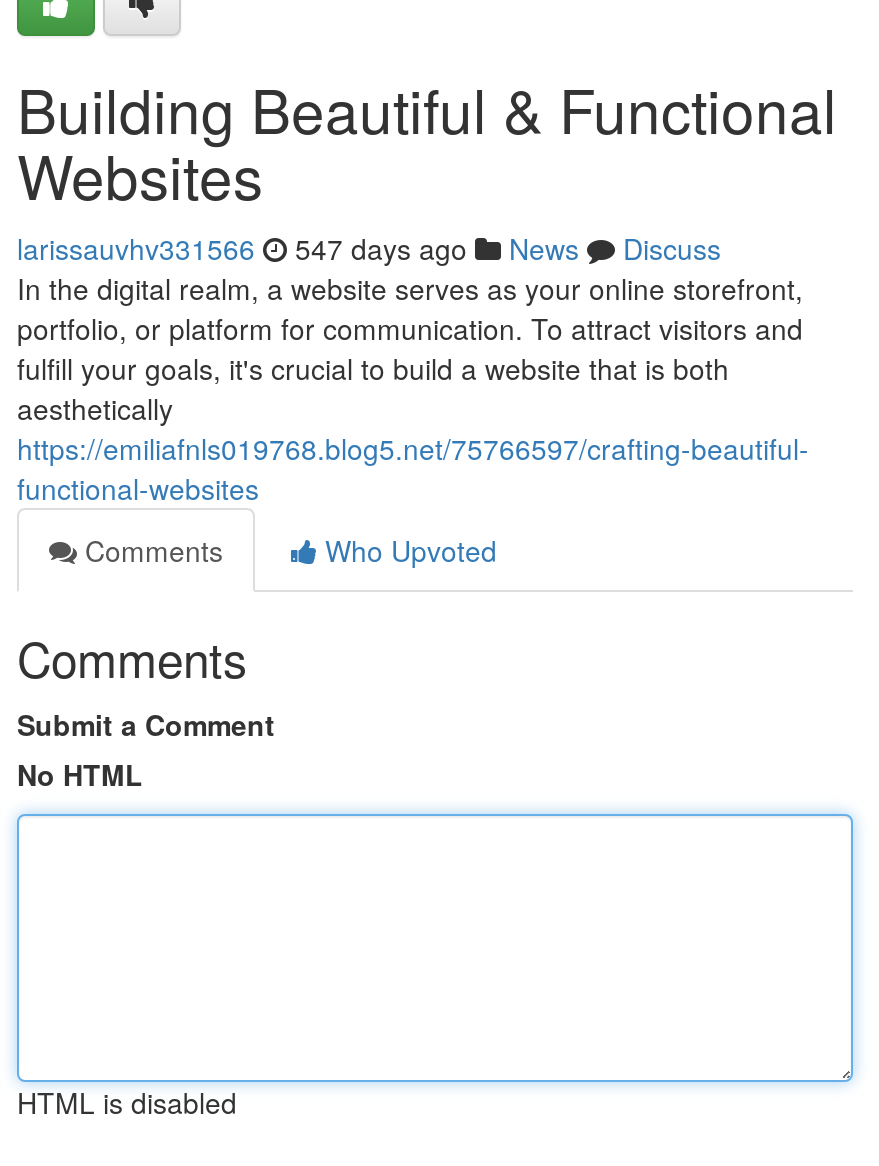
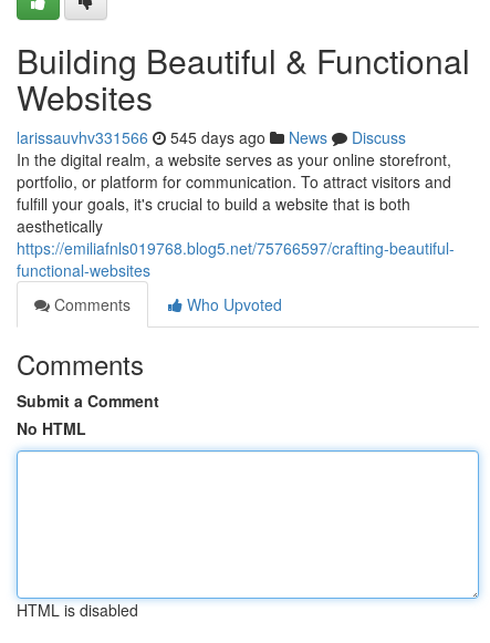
- larissauvhv331566 547 days ago News Discuss
+ larissauvhv331566 545 days ago News Discuss
